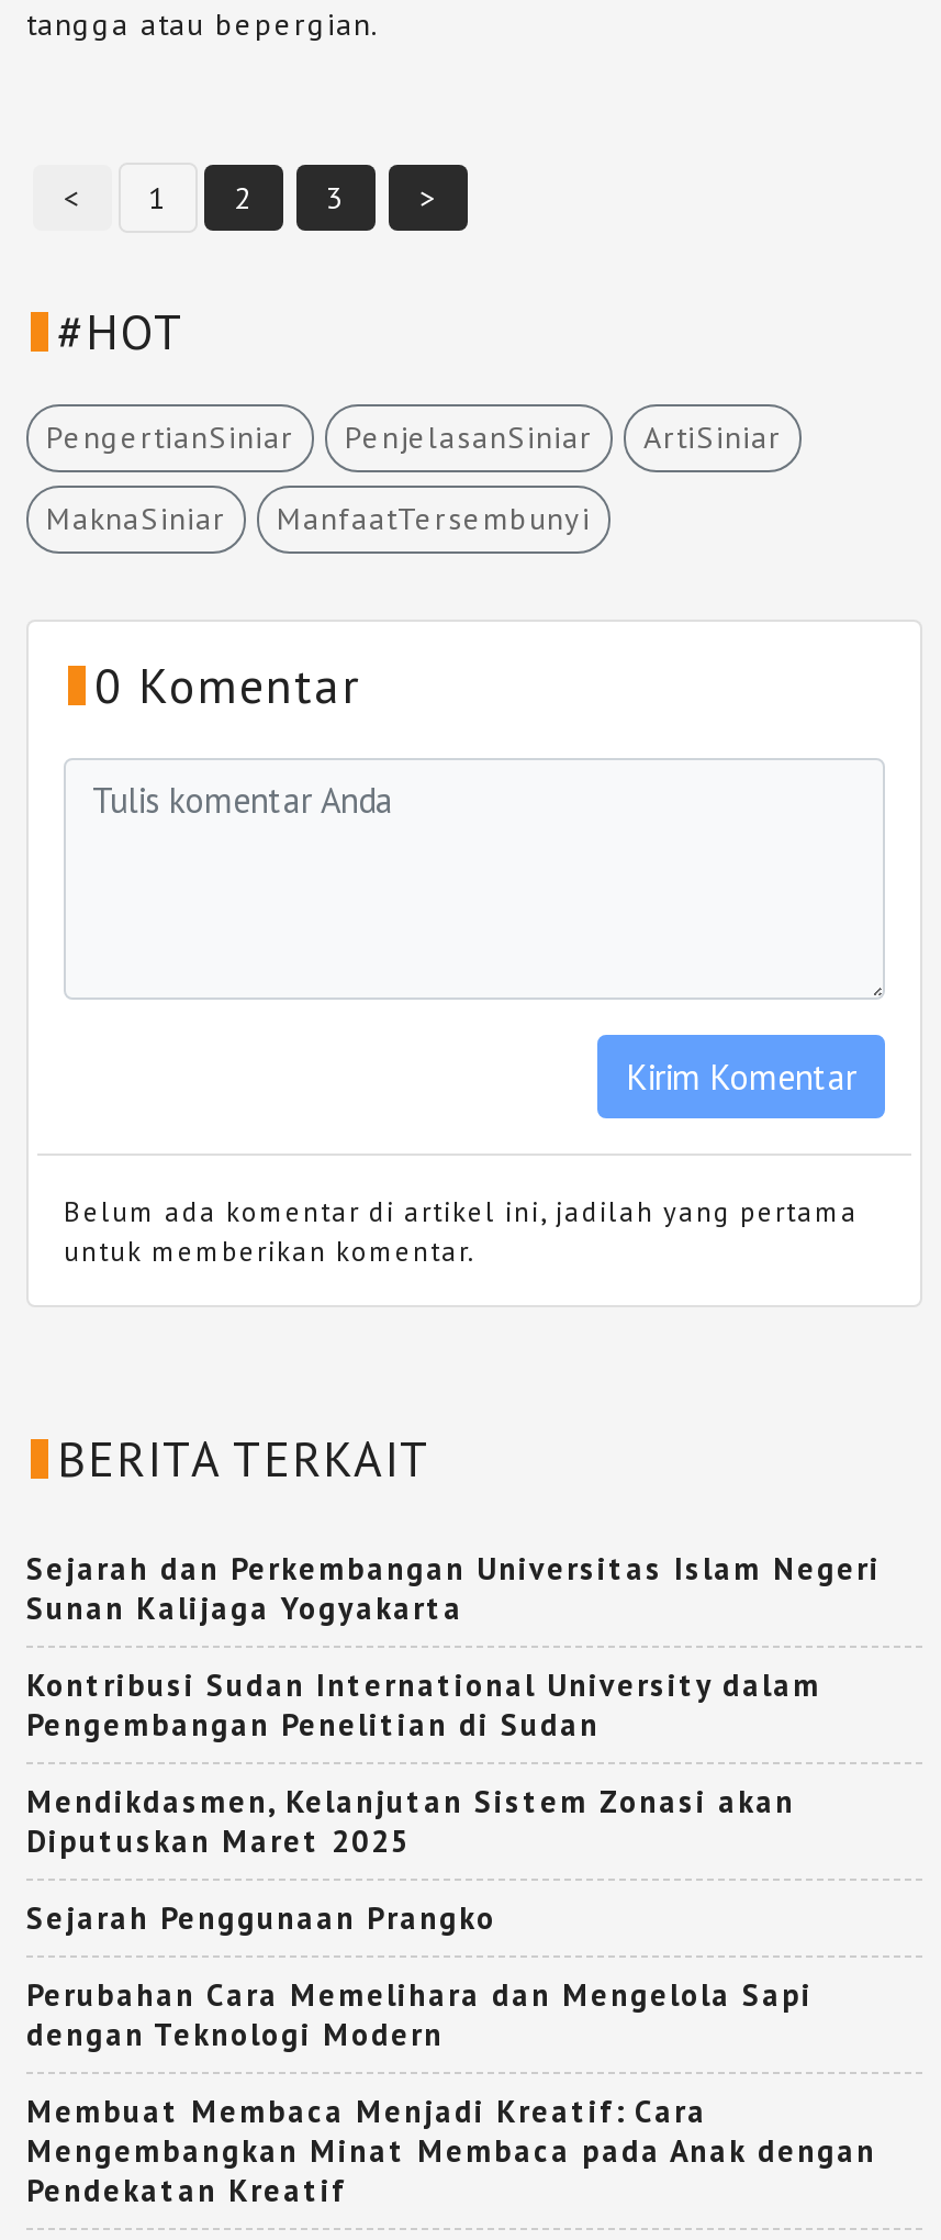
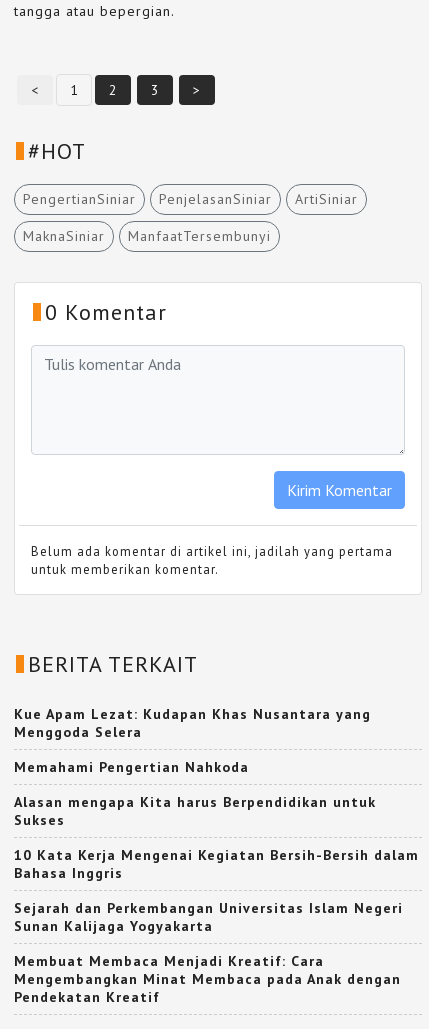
+ Kue Apam Lezat: Kudapan Khas Nusantara yang
+ Menggoda Selera
+ Memahami Pengertian Nahkoda
+ Alasan mengapa Kita harus Berpendidikan untuk
+ Sukses
+ 10 Kata Kerja Mengenai Kegiatan Bersih-Bersih dalam
+ Bahasa Inggris

moved down: Sejarah dan Perkembangan Universitas Islam Negeri | Sunan Kalijaga Yogyakarta

- Kontribusi Sudan International University dalam
- Pengembangan Penelitian di Sudan
- Mendikdasmen, Kelanjutan Sistem Zonasi akan
- Diputuskan Maret 2025
- Sejarah Penggunaan Prangko
- Perubahan Cara Memelihara dan Mengelola Sapi
- dengan Teknologi Modern
